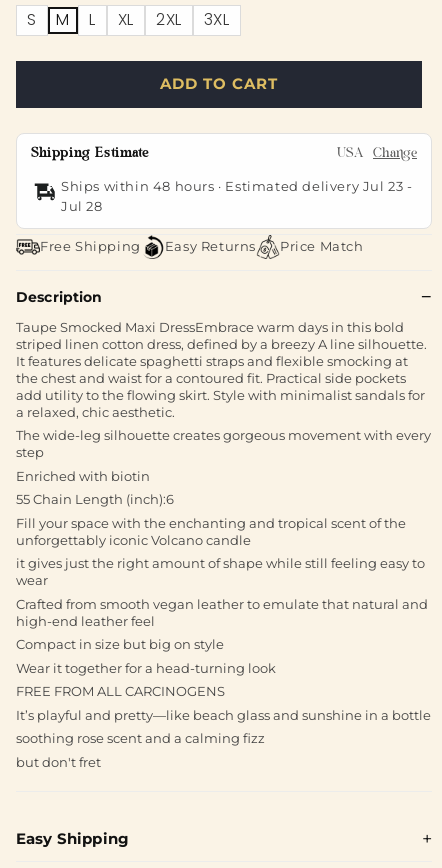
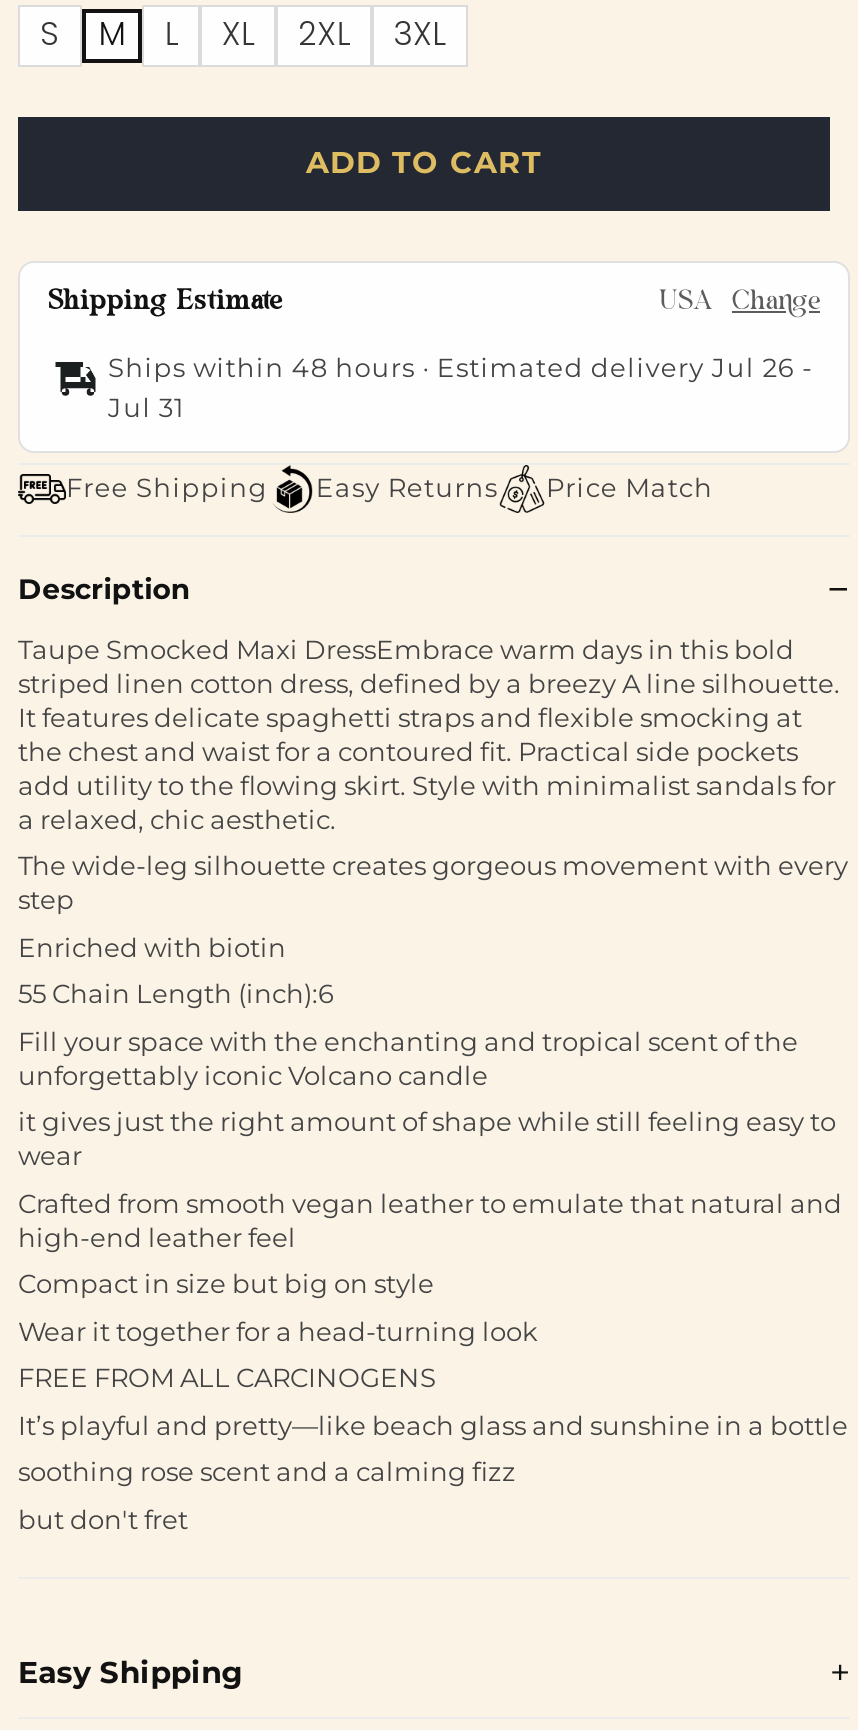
- Ships within 48 hours · Estimated delivery Jul 23 -
+ Ships within 48 hours · Estimated delivery Jul 26 -

- Jul 28
+ Jul 31
